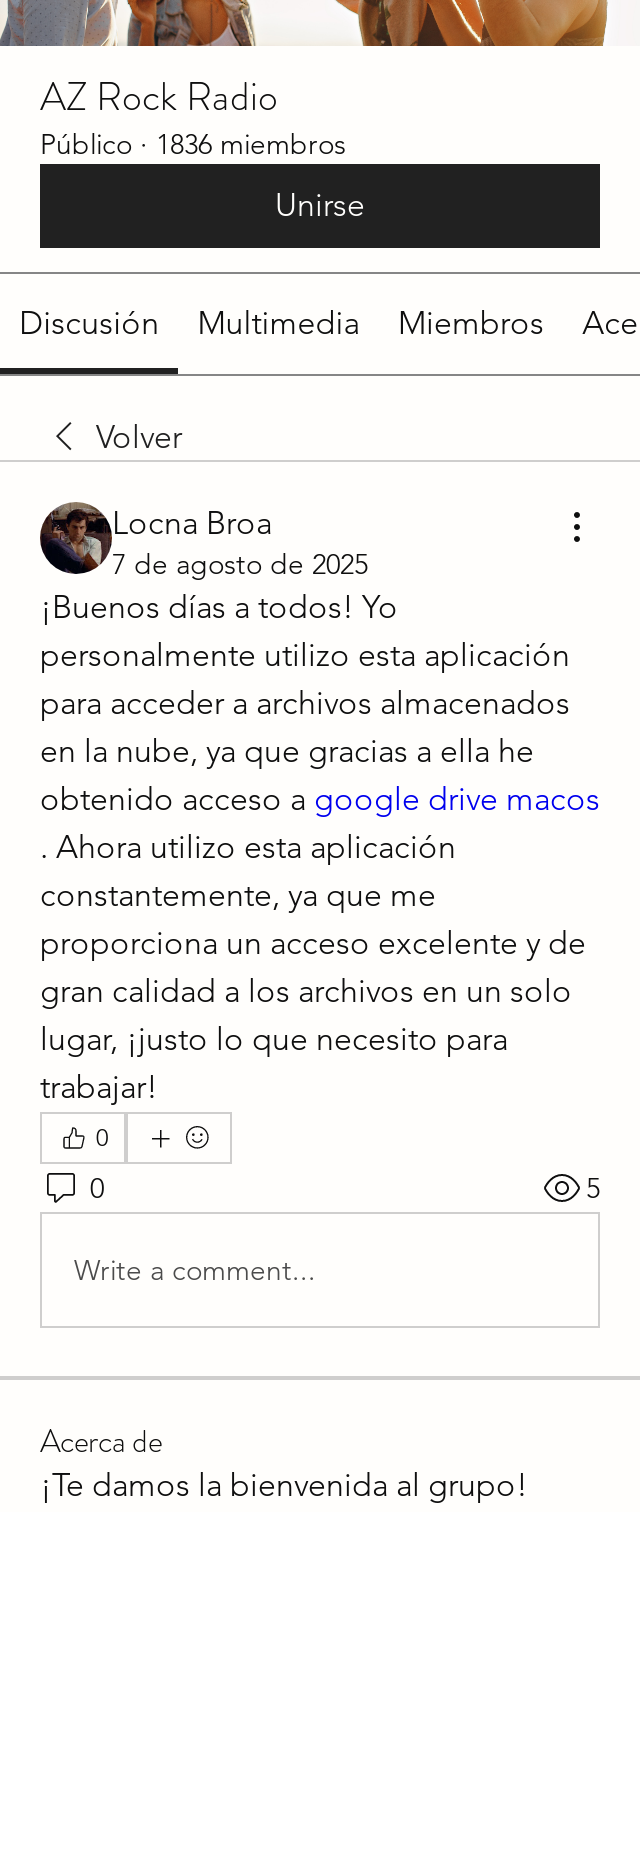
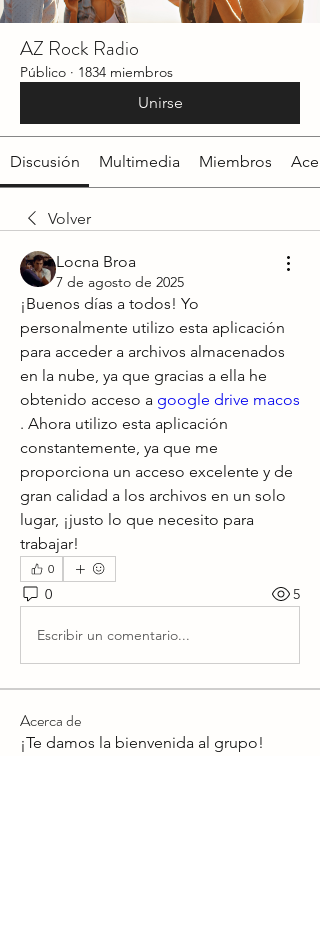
- Público · 1836 miembros
+ Público · 1834 miembros

- Write a comment...
+ Escribir un comentario...
